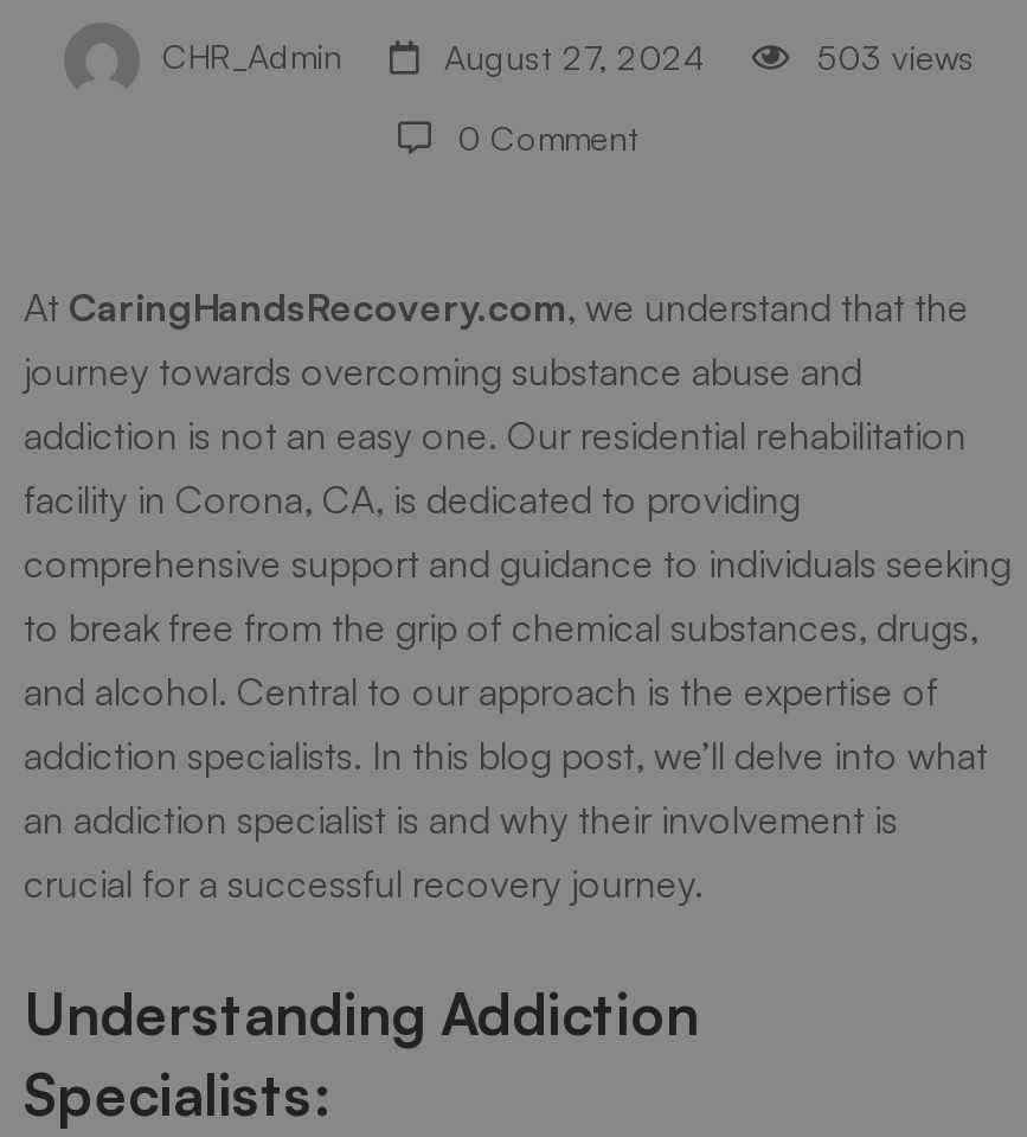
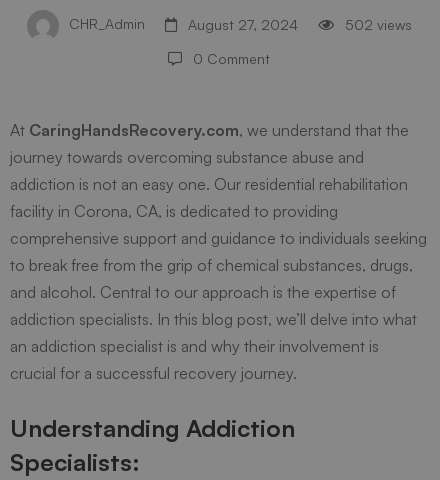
- 503 views
+ 502 views
